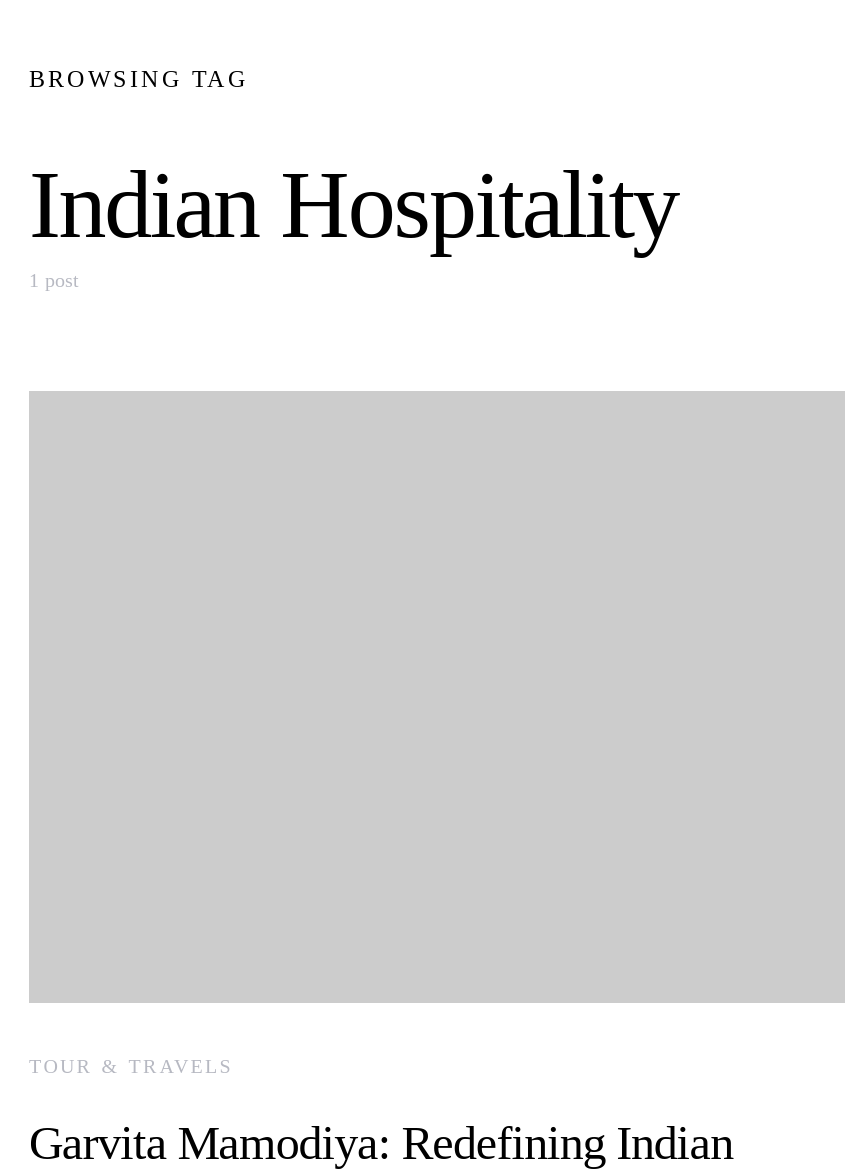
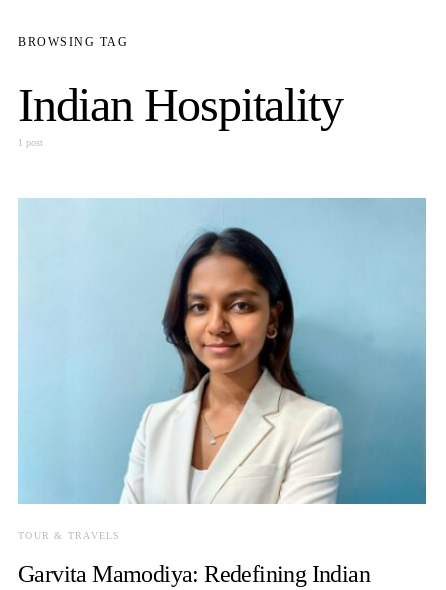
+ [image]
